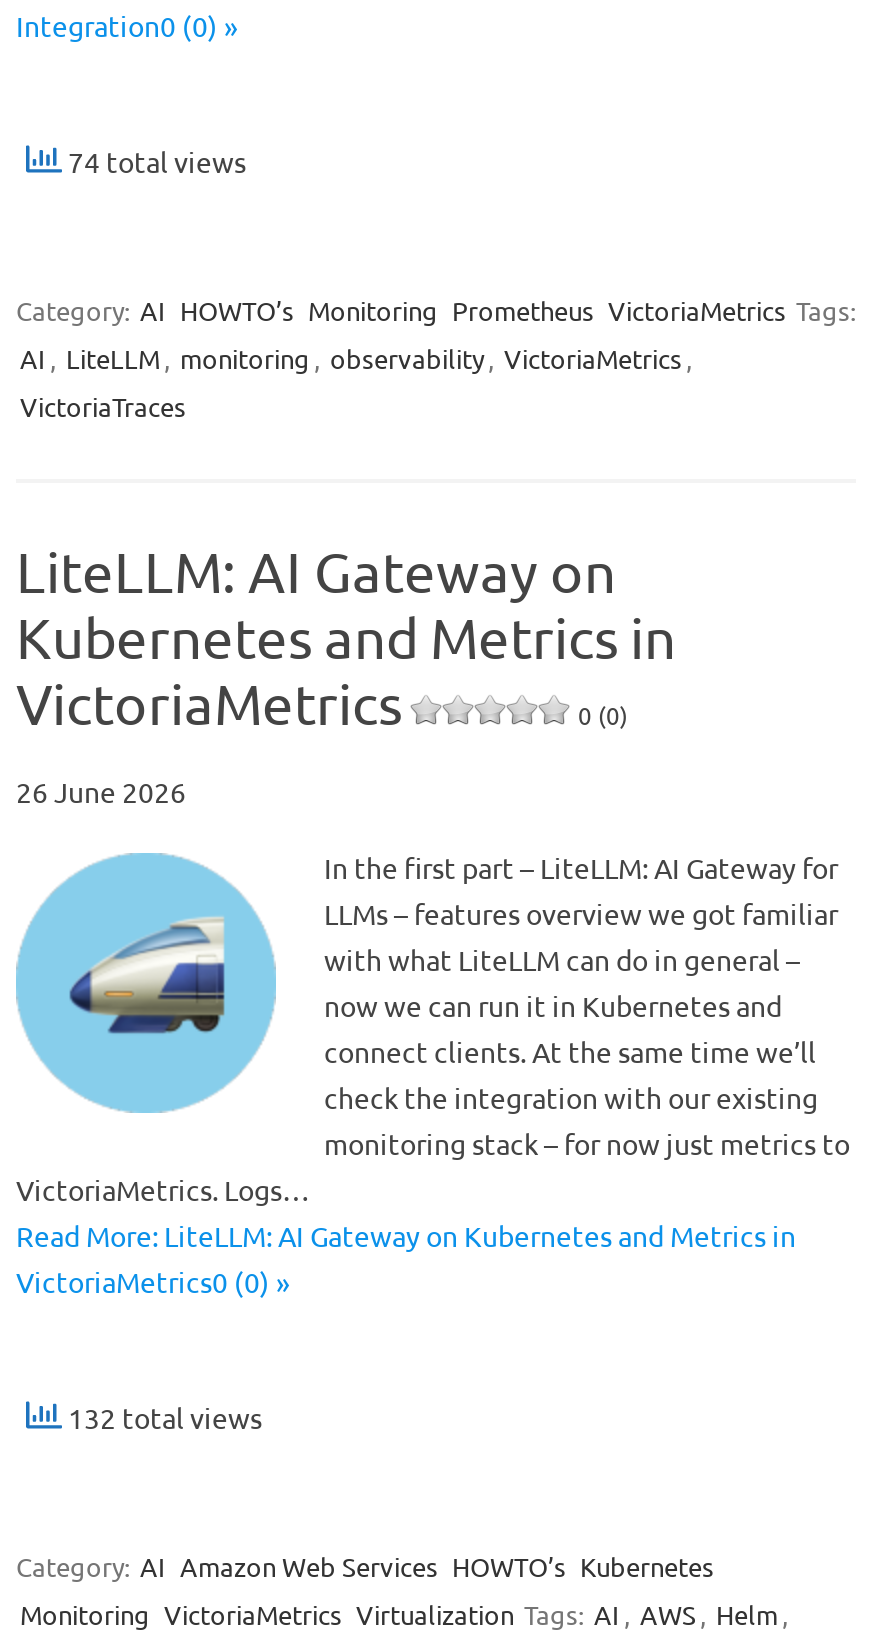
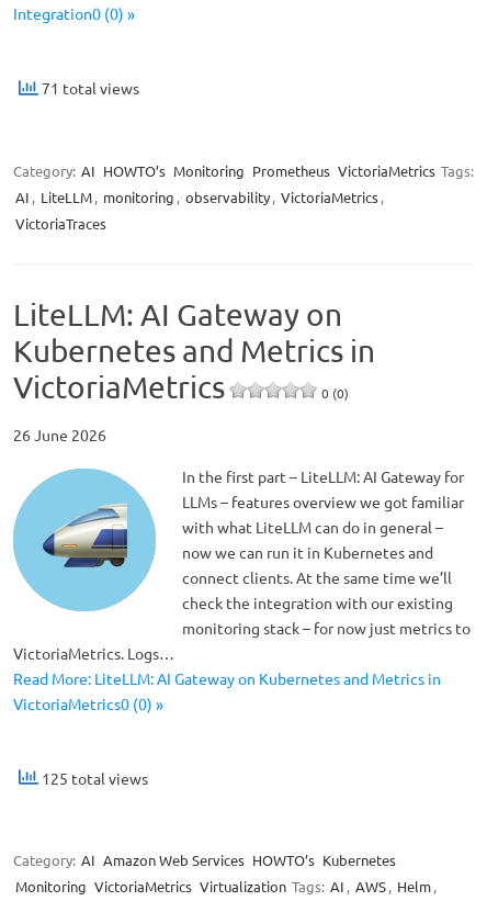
- 74 total views
+ 71 total views

- 132 total views
+ 125 total views
